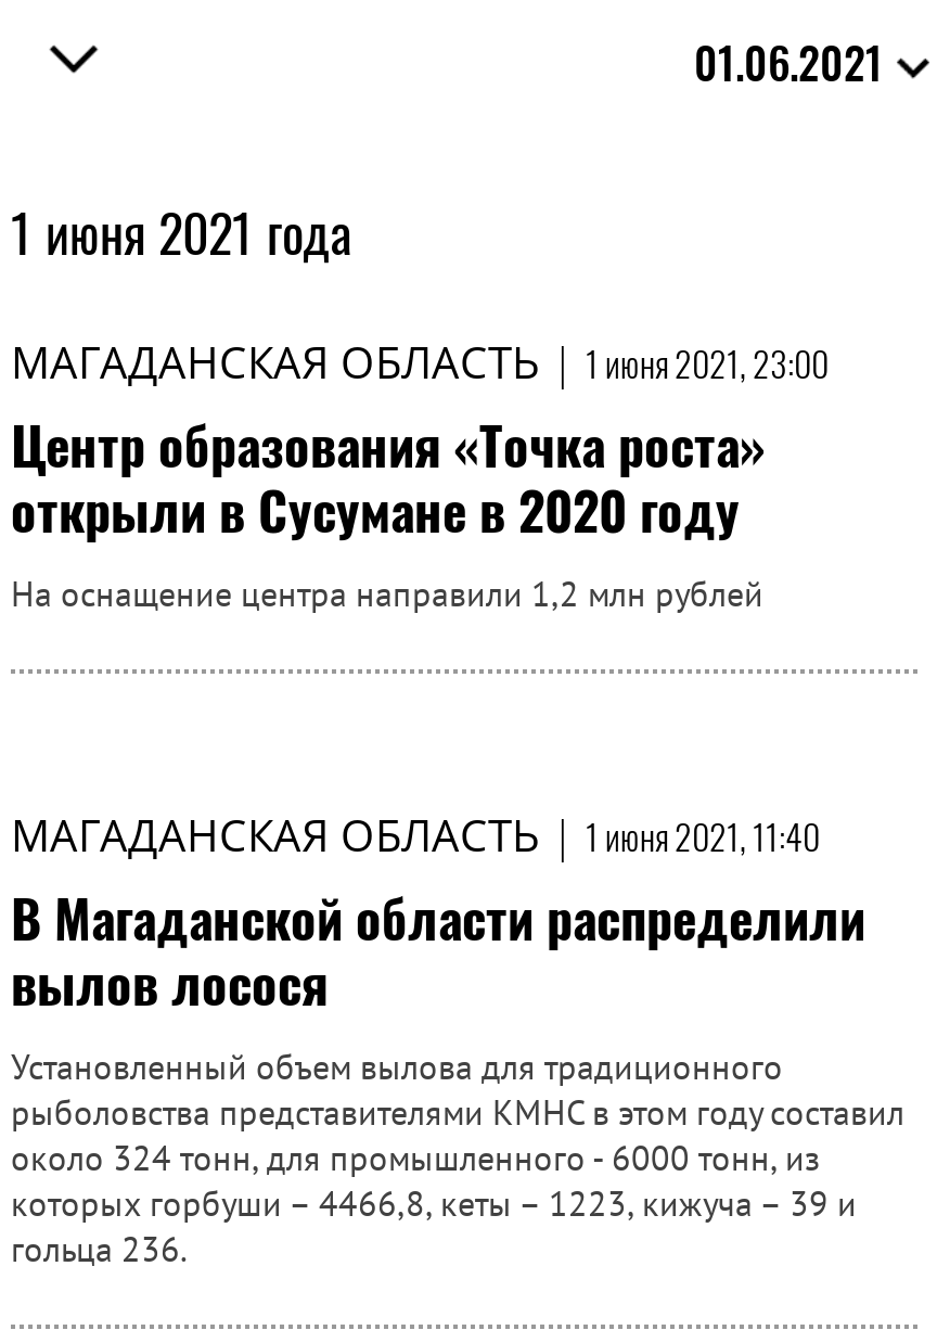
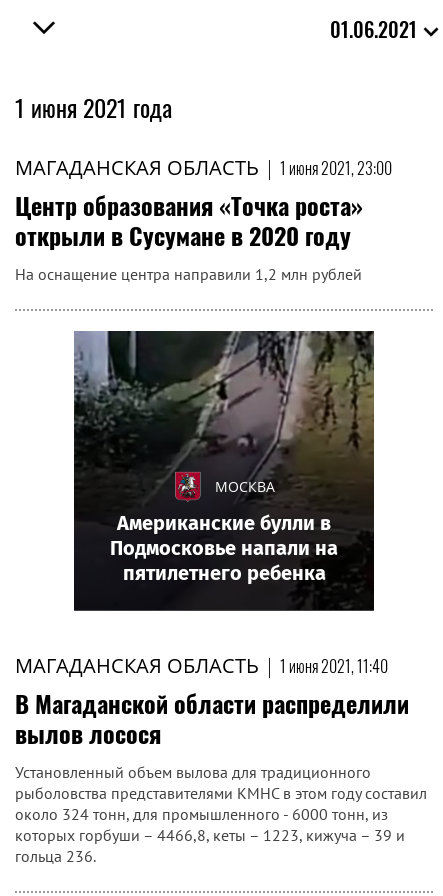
+ [image]
+ МОСКВА
+ Американские булли в
+ Подмосковье напали на
+ пятилетнего ребенка
